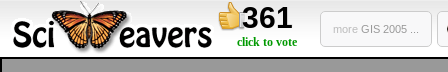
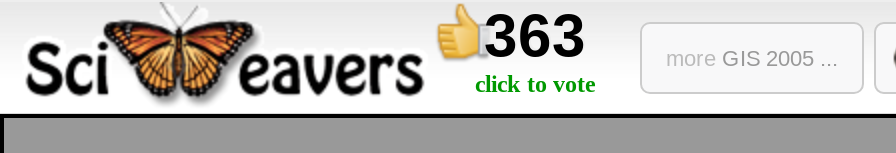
- 361
+ 363
